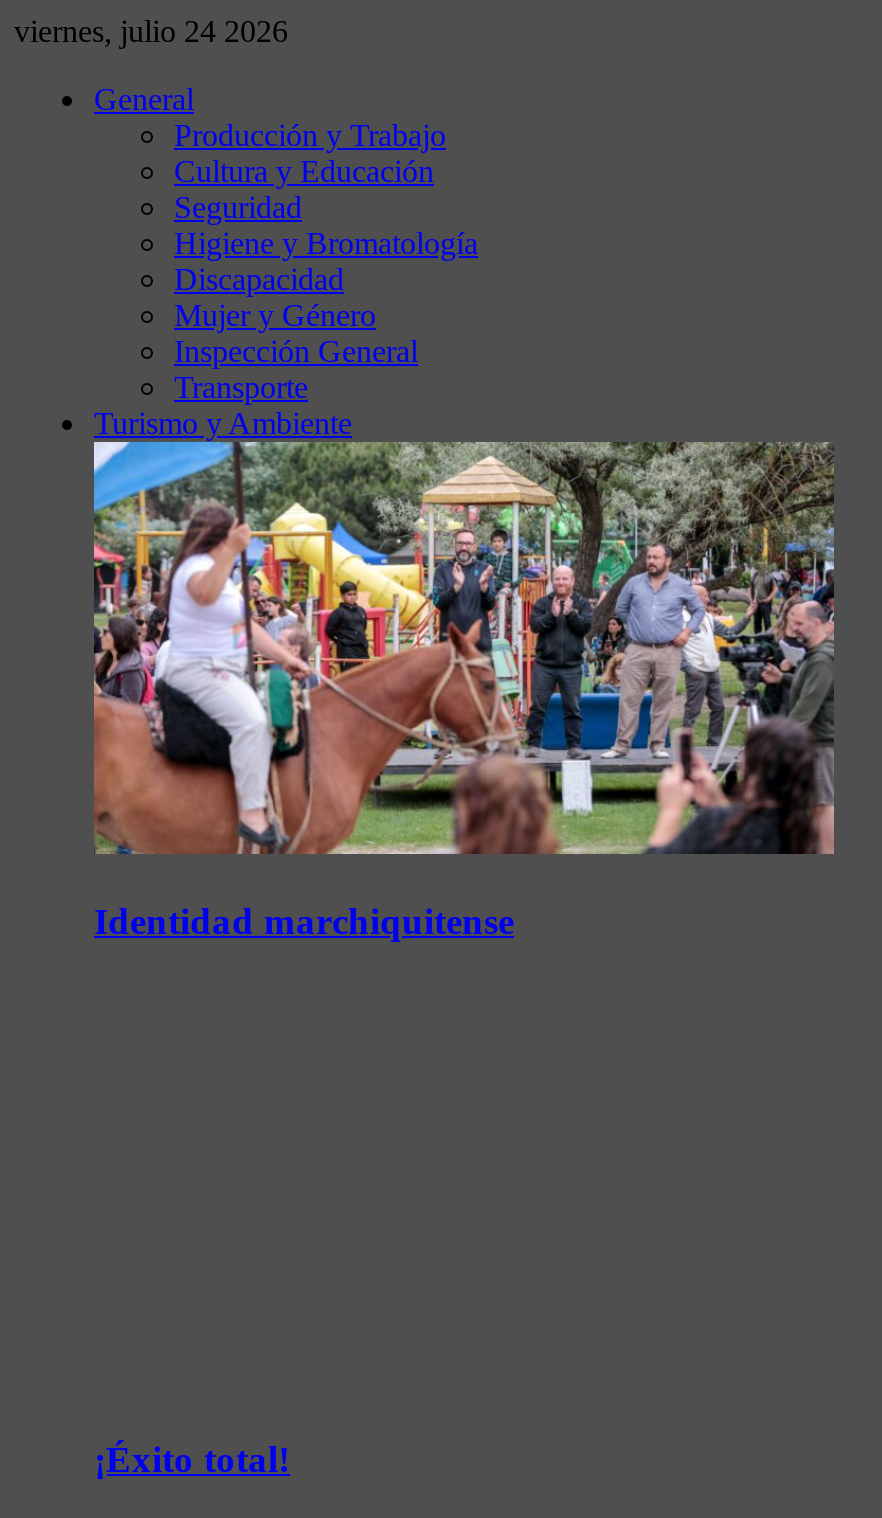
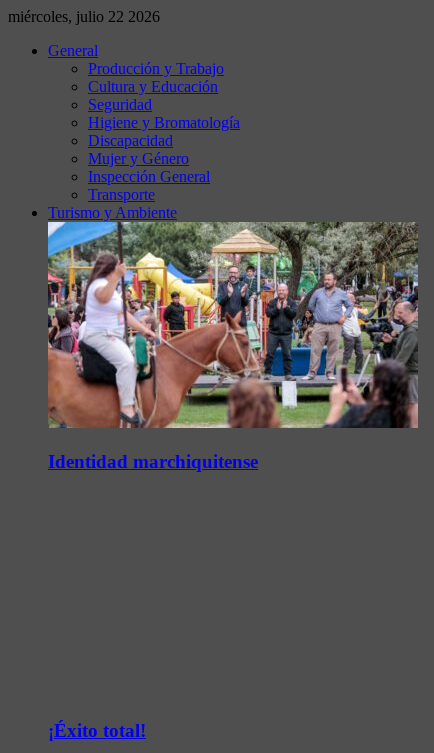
- viernes, julio 24 2026
+ miércoles, julio 22 2026
